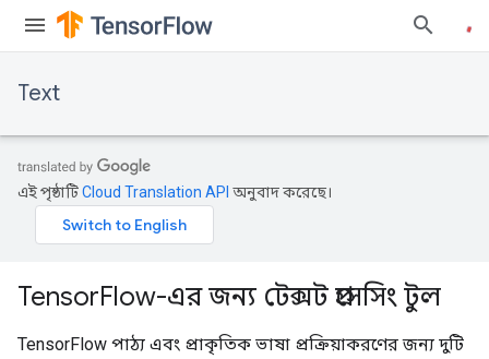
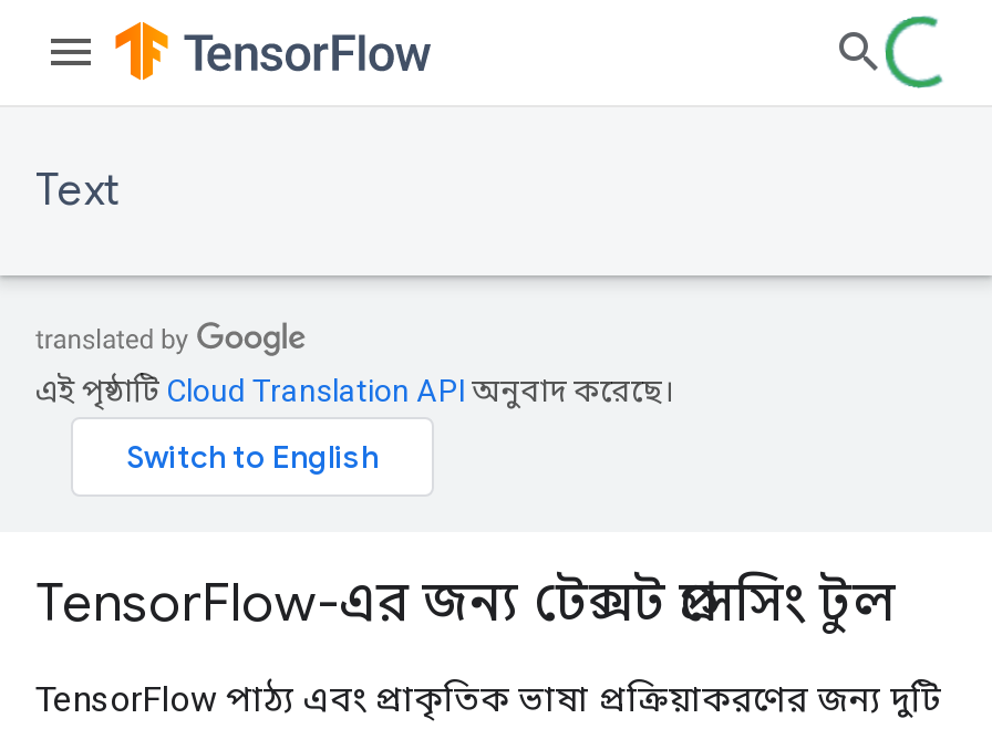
+ [image]
